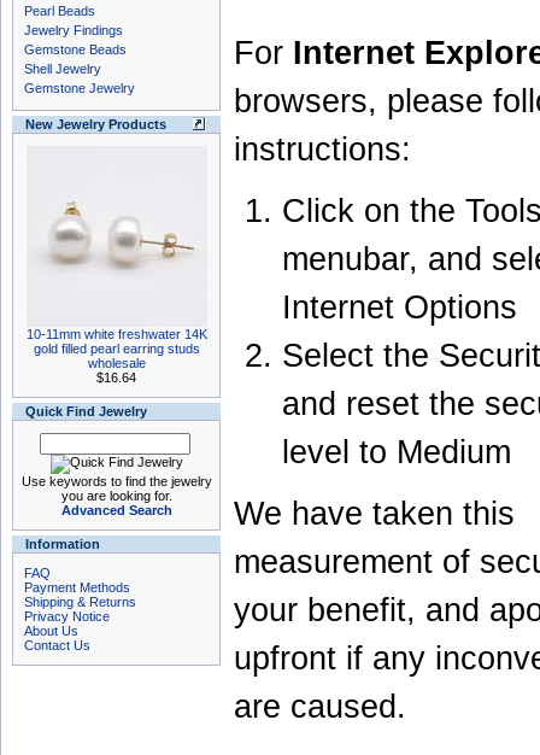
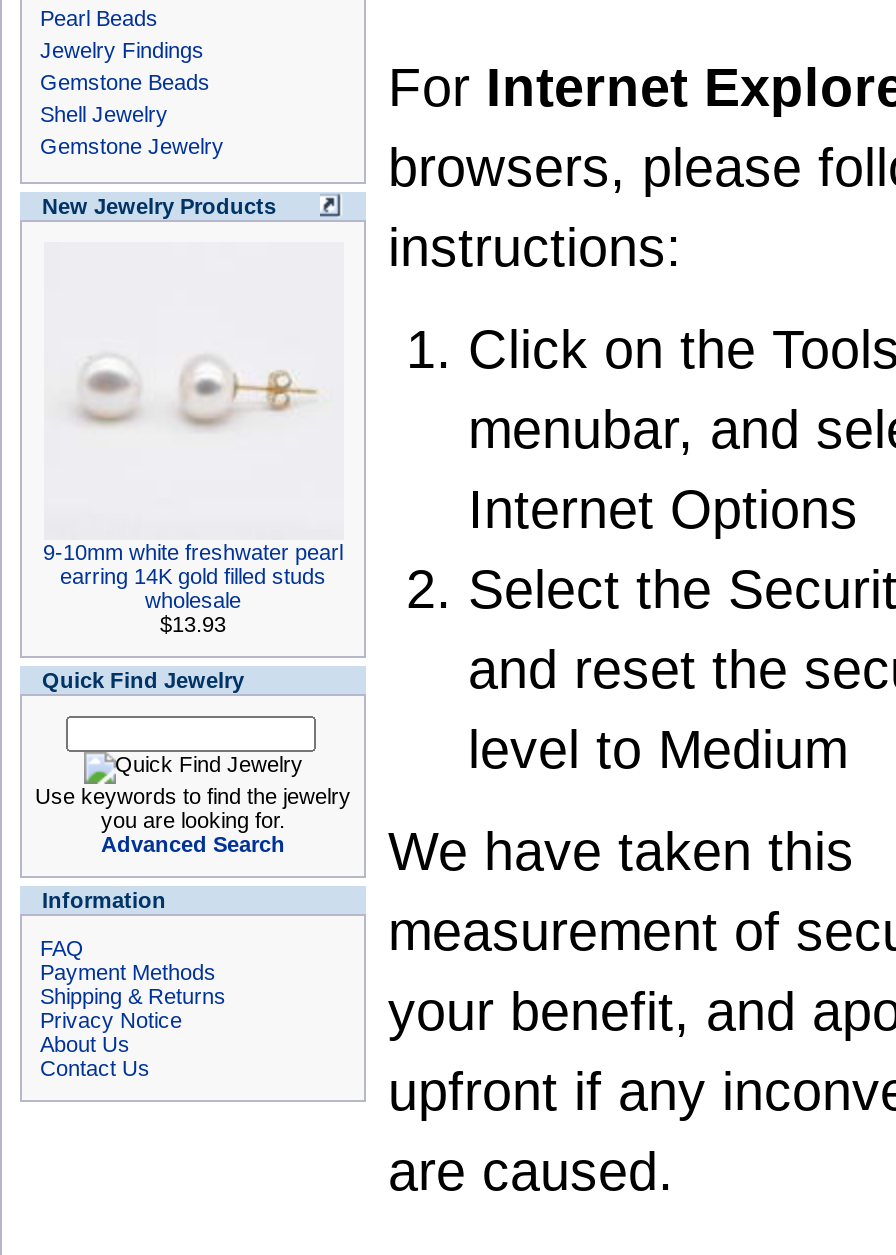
- [image]
+ [image]

- [image]
+ [image]

- 10-11mm white freshwater 14K
+ 9-10mm white freshwater pearl

- gold filled pearl earring studs
+ earring 14K gold filled studs

- $16.64
+ $13.93
